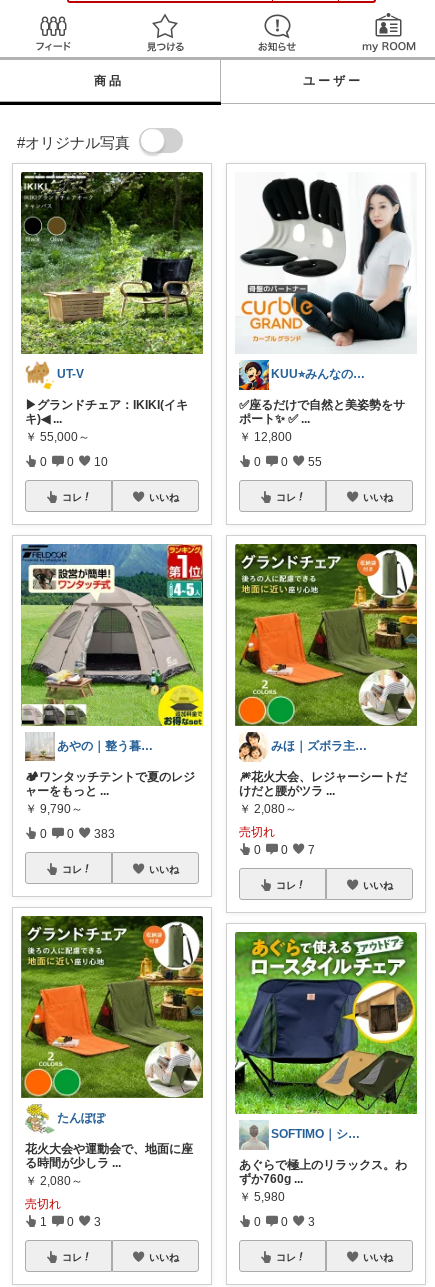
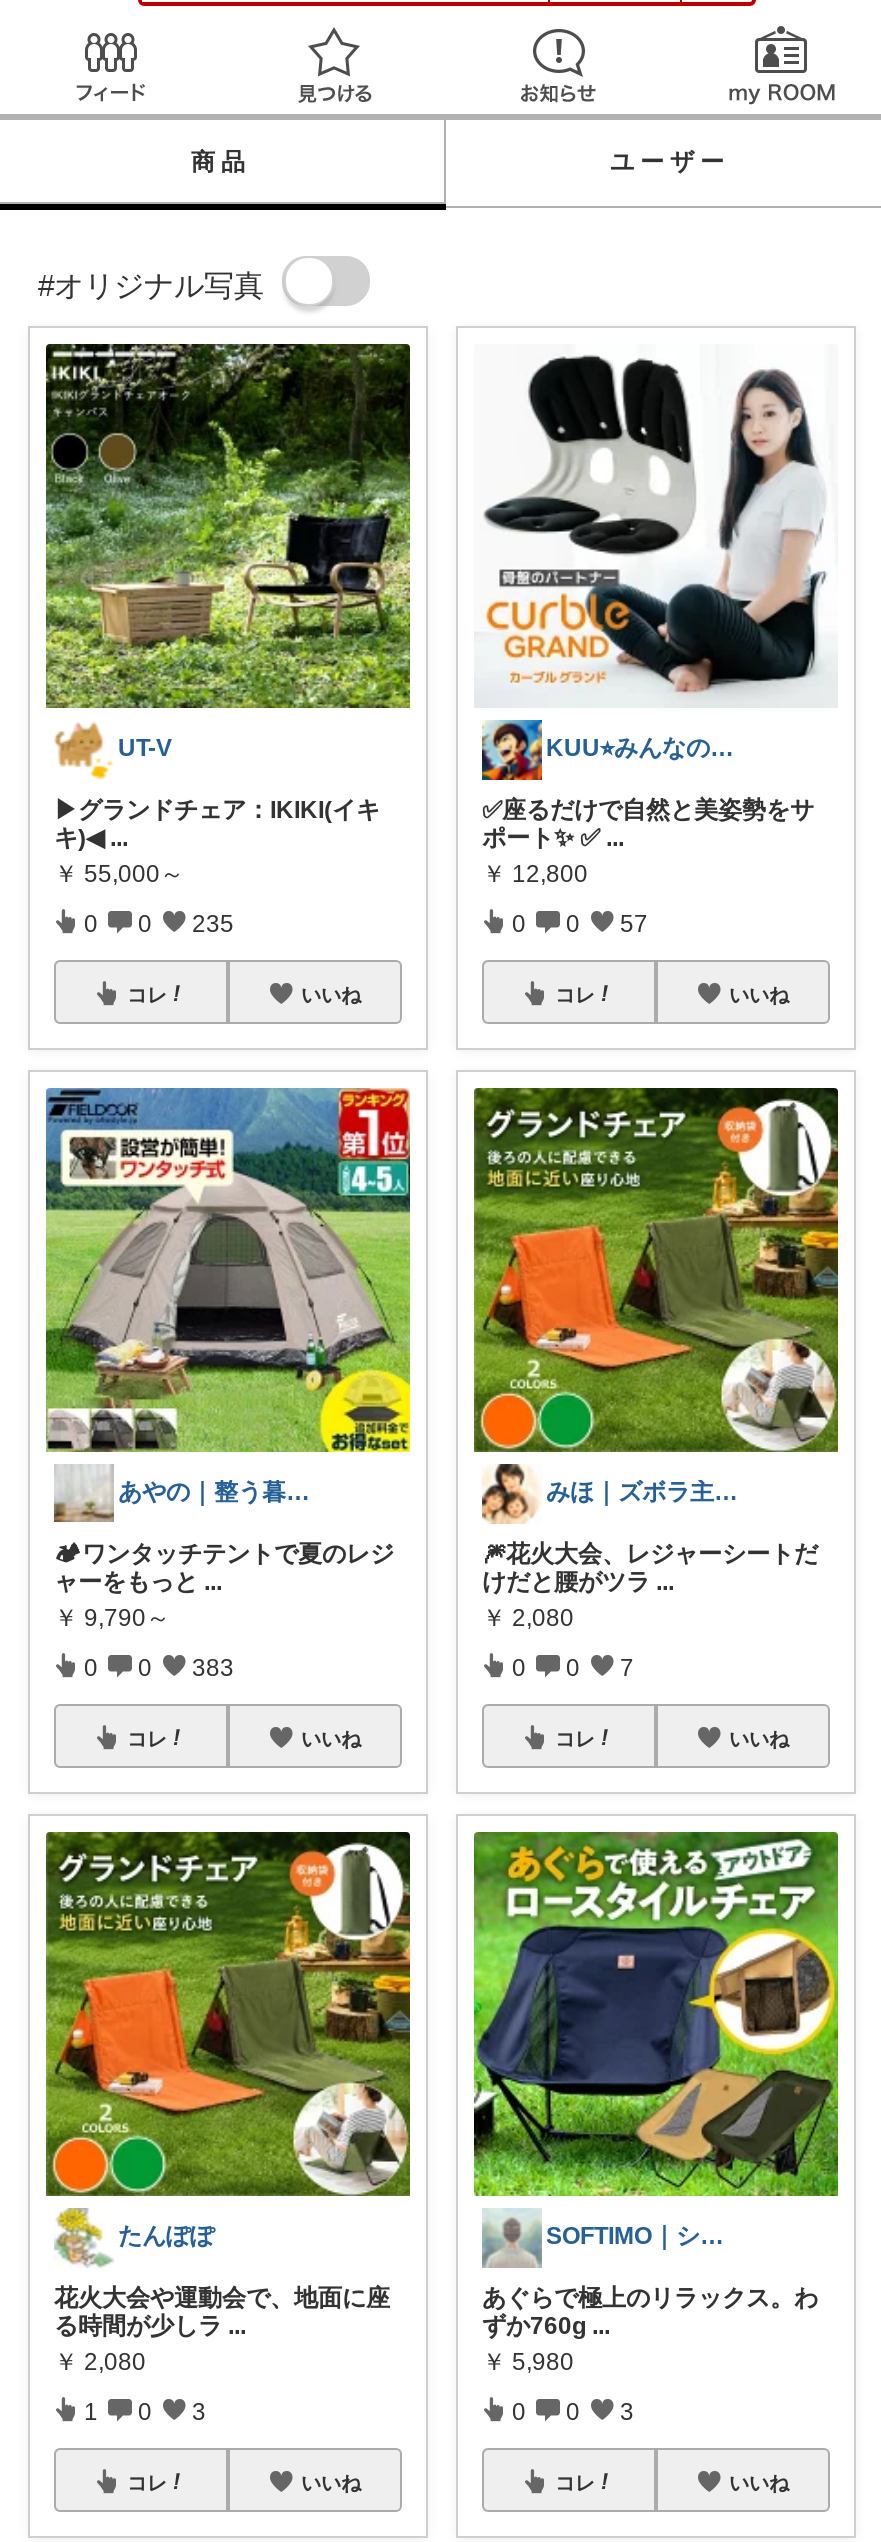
- 0 0 10
+ 0 0 235

- 0 0 55
+ 0 0 57

- ￥ 2,080～
- 売切れ
+ ￥ 2,080

- ￥ 2,080～
- 売切れ
+ ￥ 2,080
